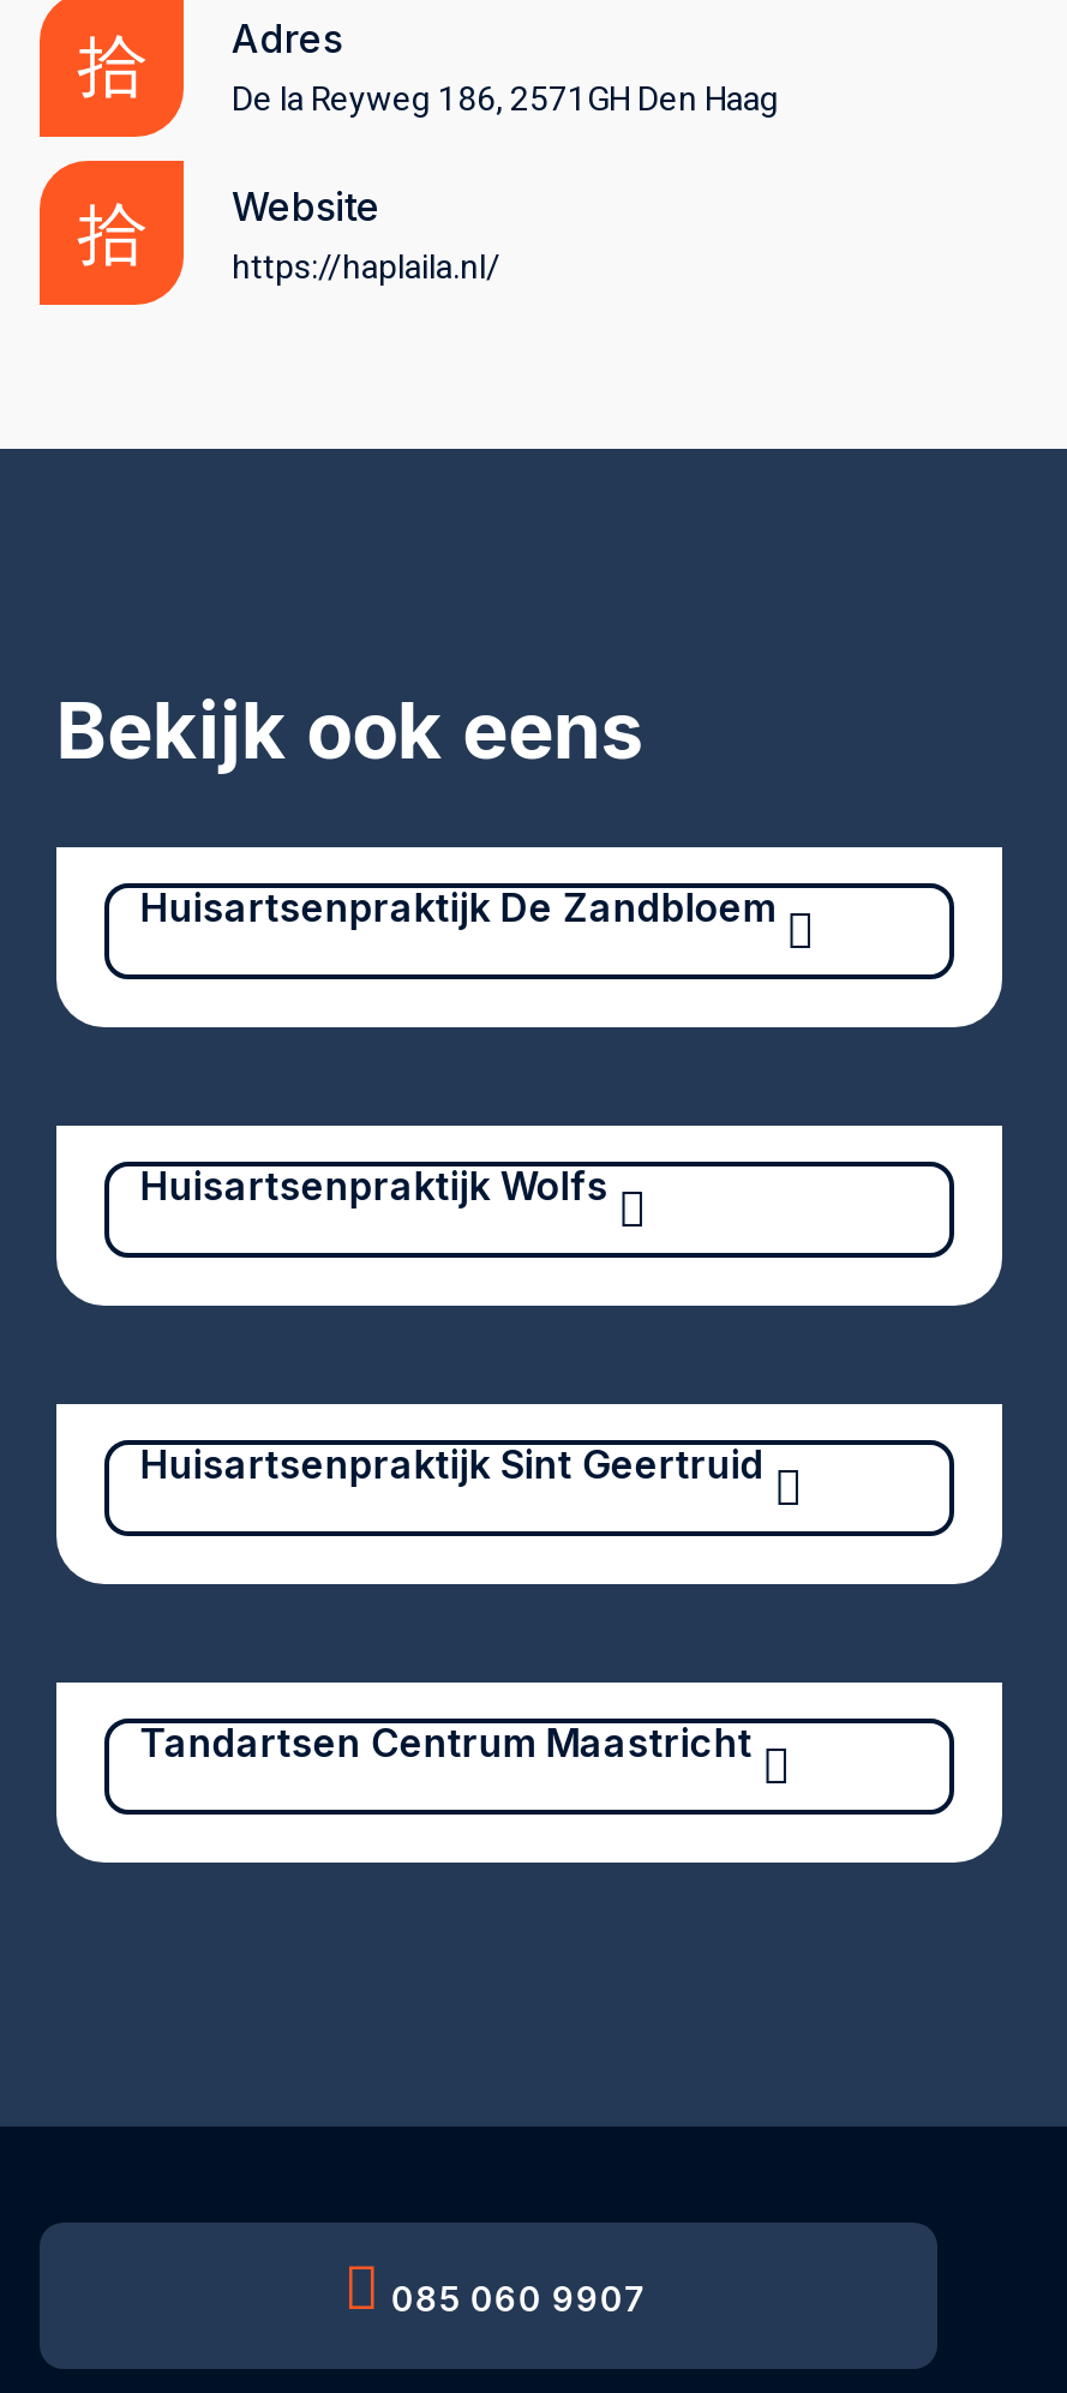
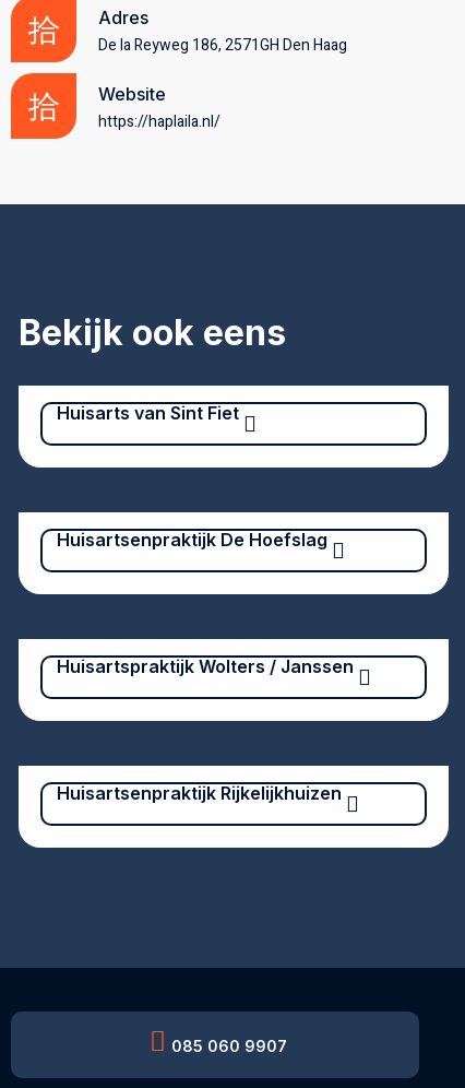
- Huisartsenpraktijk De Zandbloem
+ Huisarts van Sint Fiet

- Huisartsenpraktijk Wolfs
+ Huisartsenpraktijk De Hoefslag

- Huisartsenpraktijk Sint Geertruid
+ Huisartspraktijk Wolters / Janssen

- Tandartsen Centrum Maastricht
+ Huisartsenpraktijk Rijkelijkhuizen
